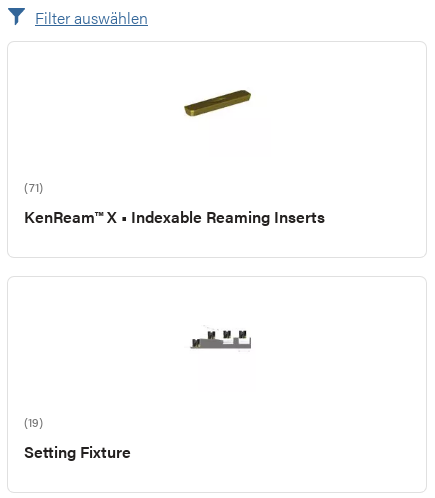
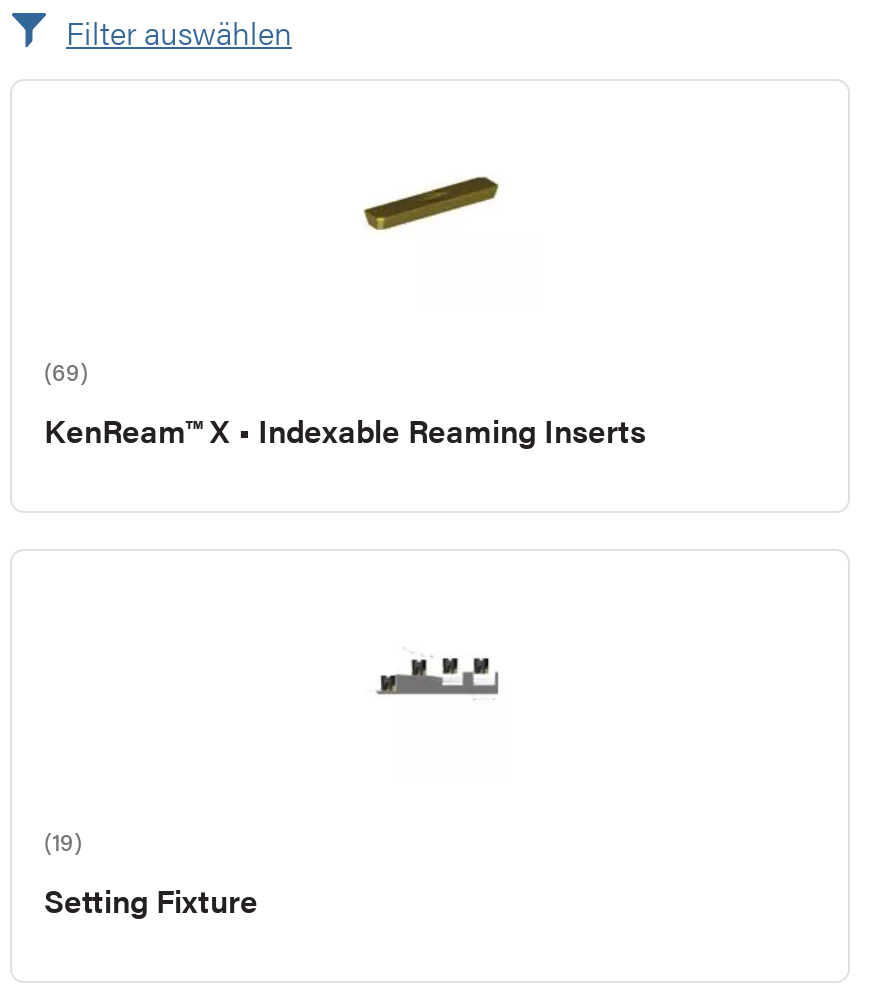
- (71)
+ (69)
